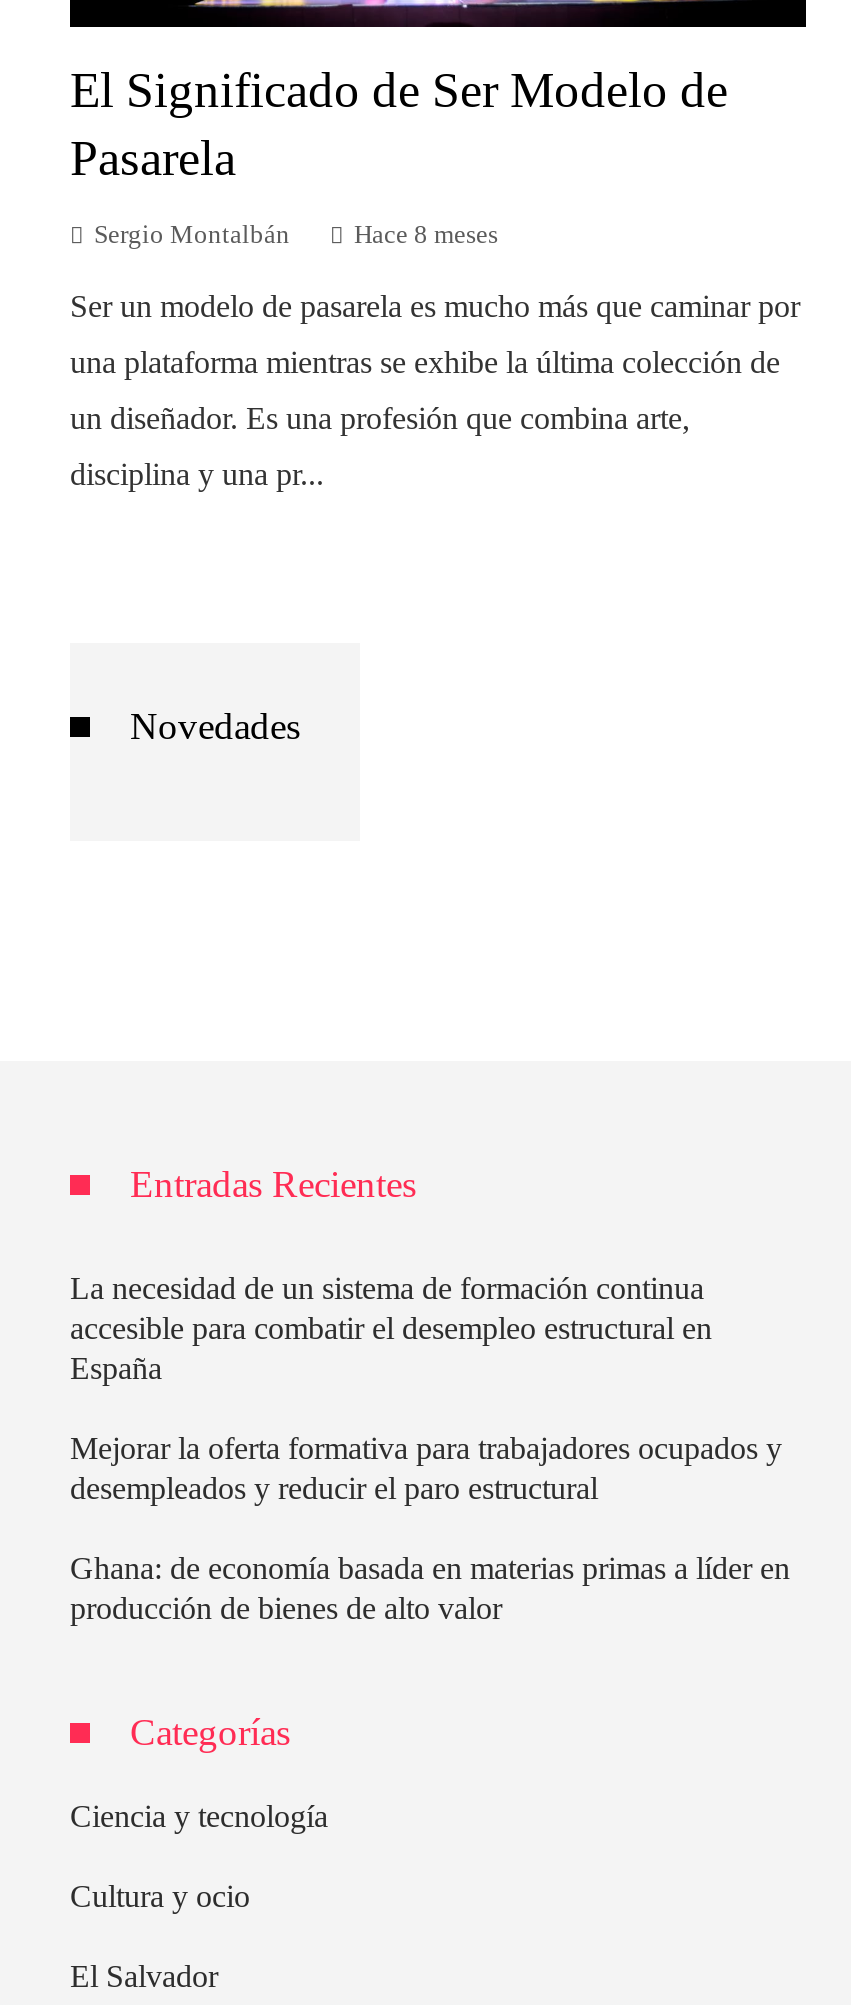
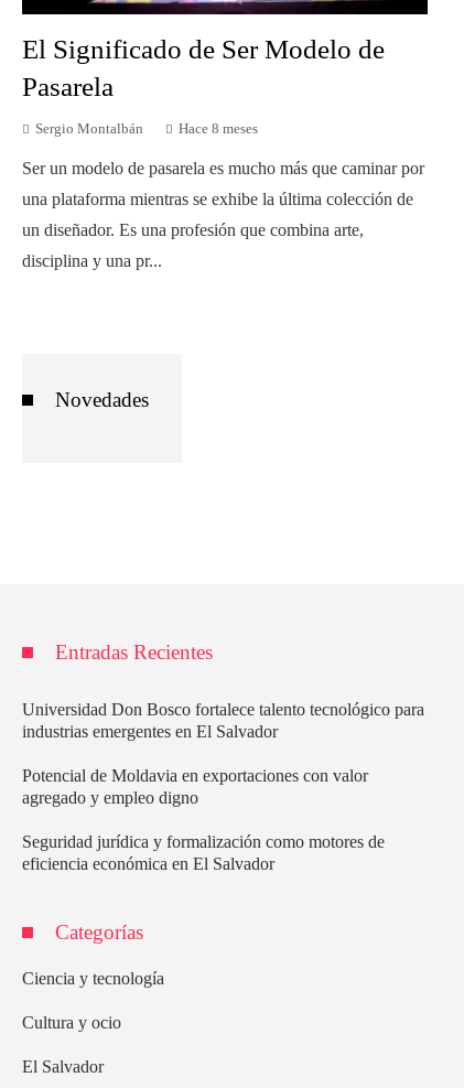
- La necesidad de un sistema de formación continua
- accesible para combatir el desempleo estructural en
- España
+ Universidad Don Bosco fortalece talento tecnológico para
+ industrias emergentes en El Salvador

- Mejorar la oferta formativa para trabajadores ocupados y
- desempleados y reducir el paro estructural
+ Potencial de Moldavia en exportaciones con valor
+ agregado y empleo digno

- Ghana: de economía basada en materias primas a líder en
- producción de bienes de alto valor
+ Seguridad jurídica y formalización como motores de
+ eficiencia económica en El Salvador
